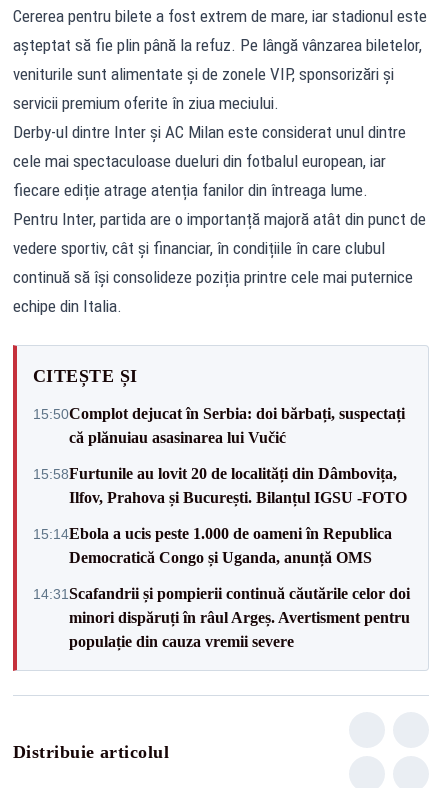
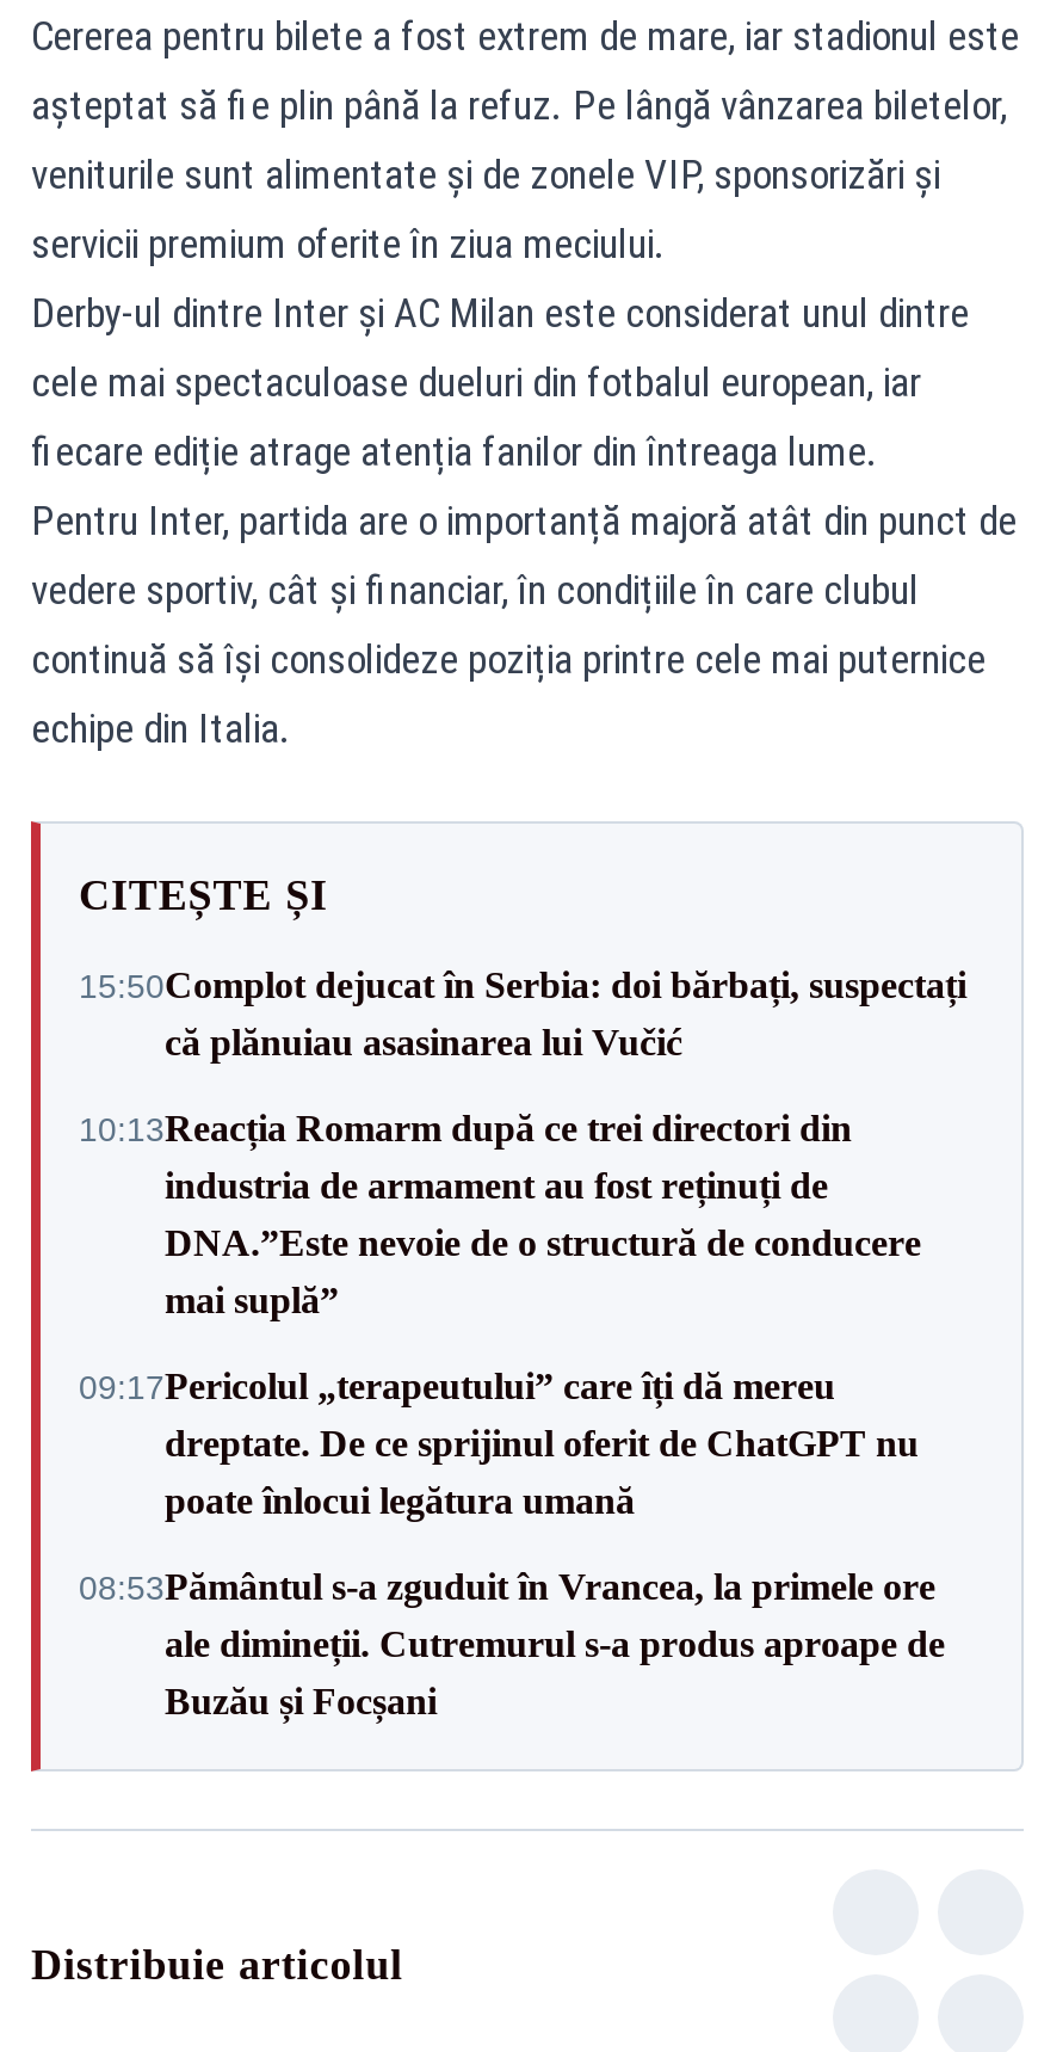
- 15:58Furtunile au lovit 20 de localități din Dâmbovița,
- Ilfov, Prahova și București. Bilanțul IGSU -FOTO
+ 10:13Reacția Romarm după ce trei directori din
+ industria de armament au fost reținuți de
+ DNA.”Este nevoie de o structură de conducere
+ mai suplă”

- 15:14Ebola a ucis peste 1.000 de oameni în Republica
- Democratică Congo și Uganda, anunță OMS
+ 09:17Pericolul „terapeutului” care îți dă mereu
+ dreptate. De ce sprijinul oferit de ChatGPT nu
+ poate înlocui legătura umană

- 14:31Scafandrii și pompierii continuă căutările celor doi
- minori dispăruți în râul Argeș. Avertisment pentru
- populație din cauza vremii severe
+ 08:53Pământul s-a zguduit în Vrancea, la primele ore
+ ale dimineții. Cutremurul s-a produs aproape de
+ Buzău și Focșani
